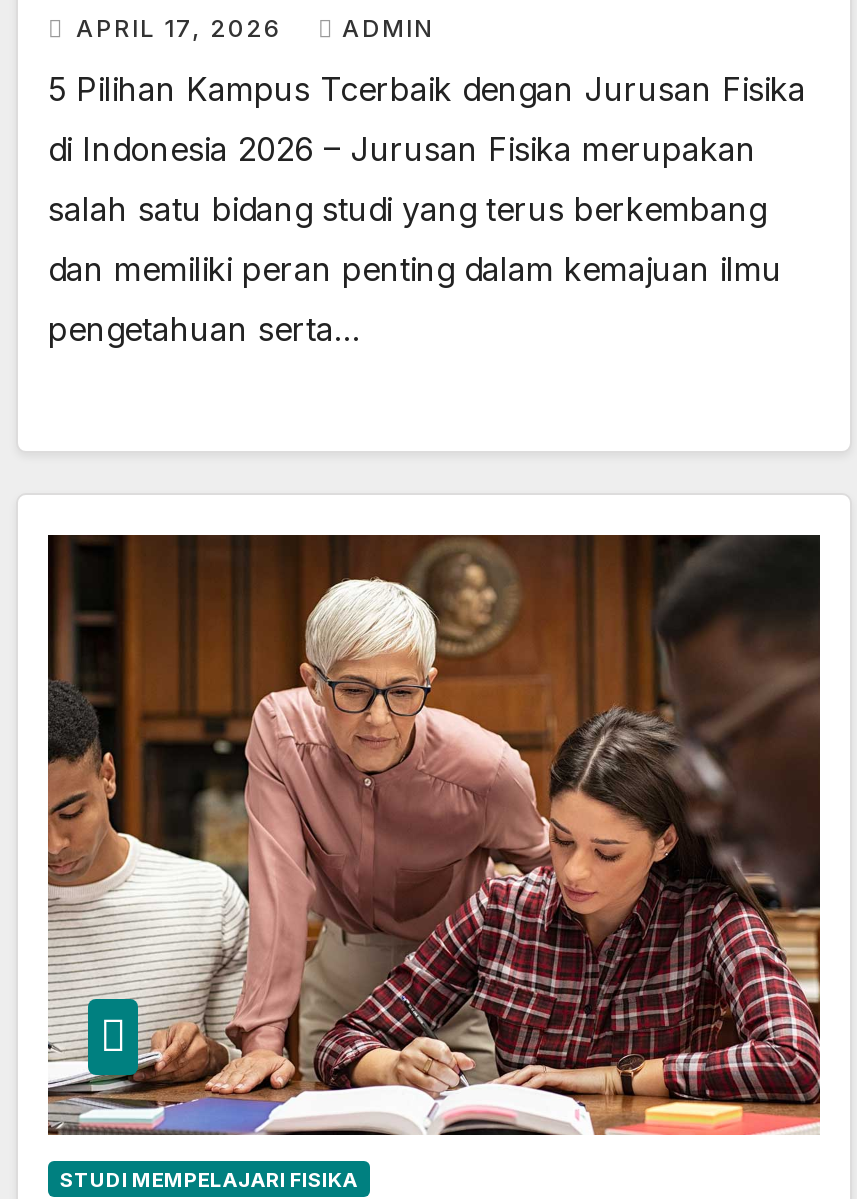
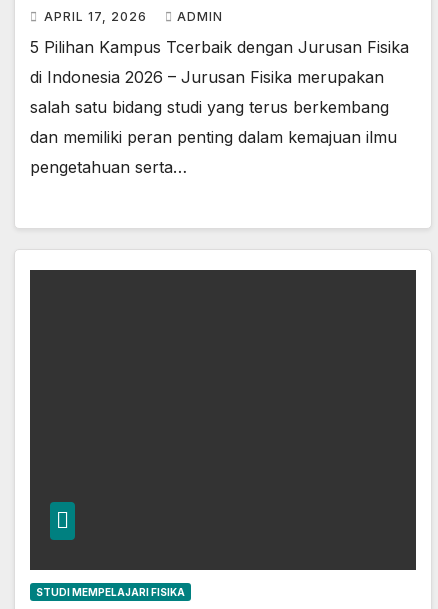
- [image]
